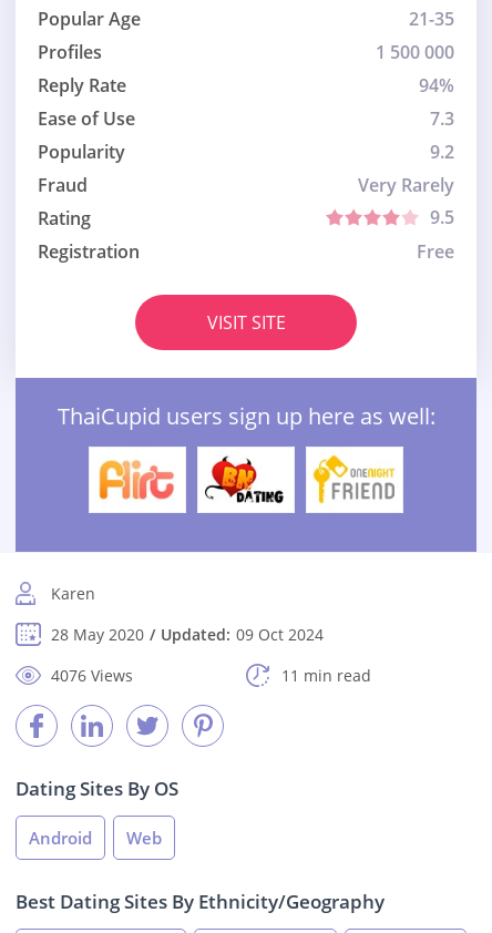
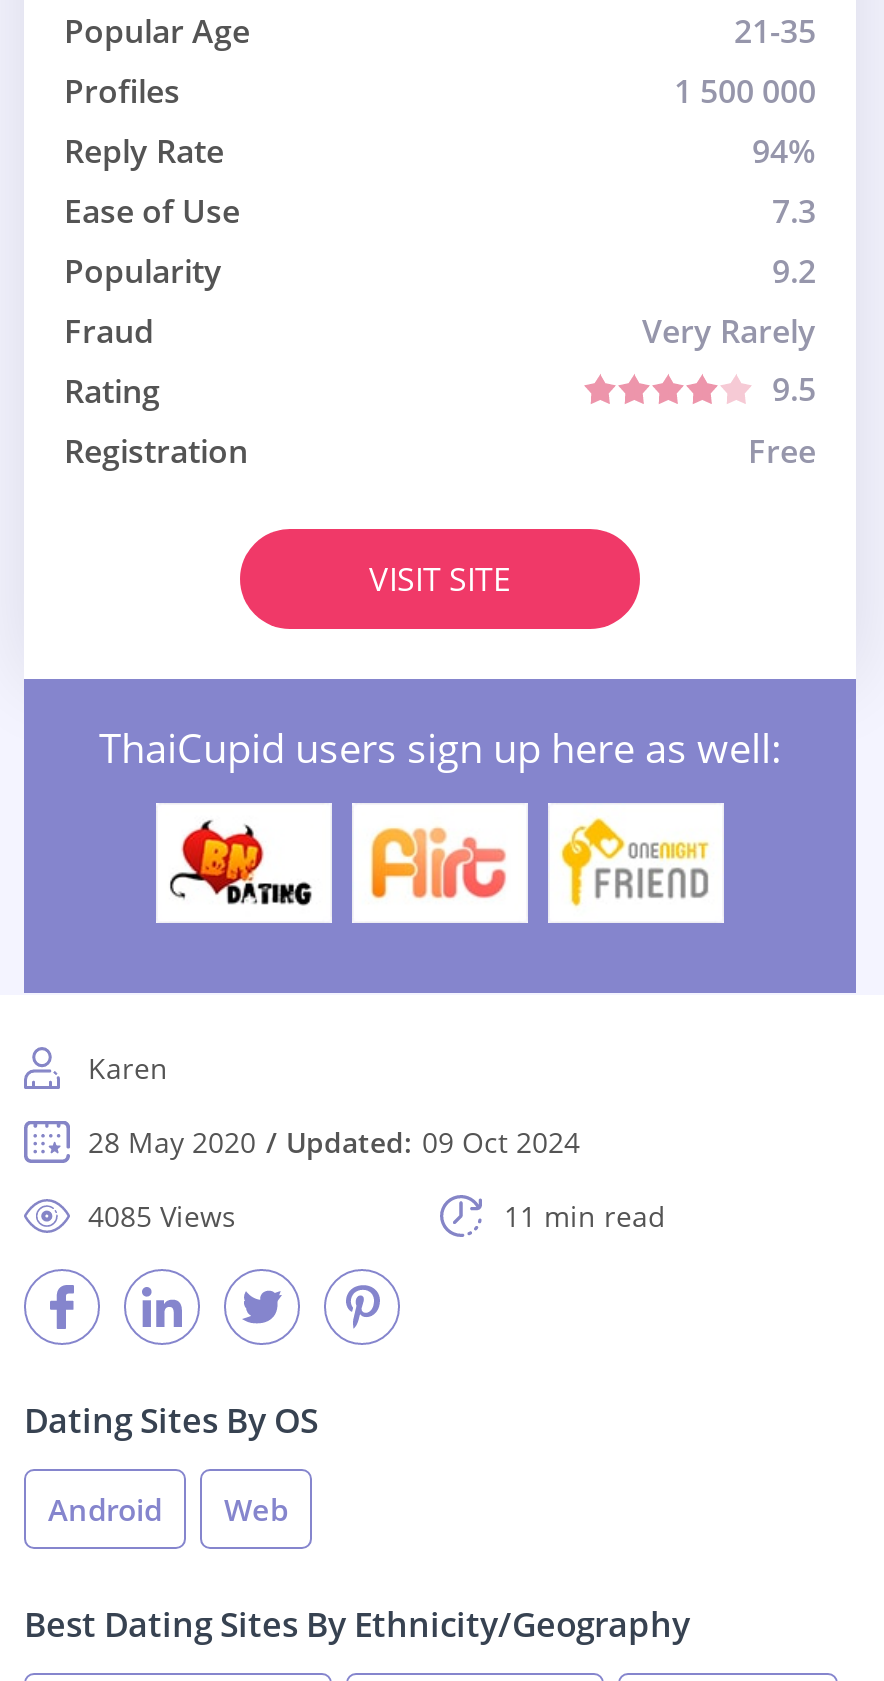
- [image]
+ [image]

- [image]
+ [image]

- 4076 Views
+ 4085 Views
